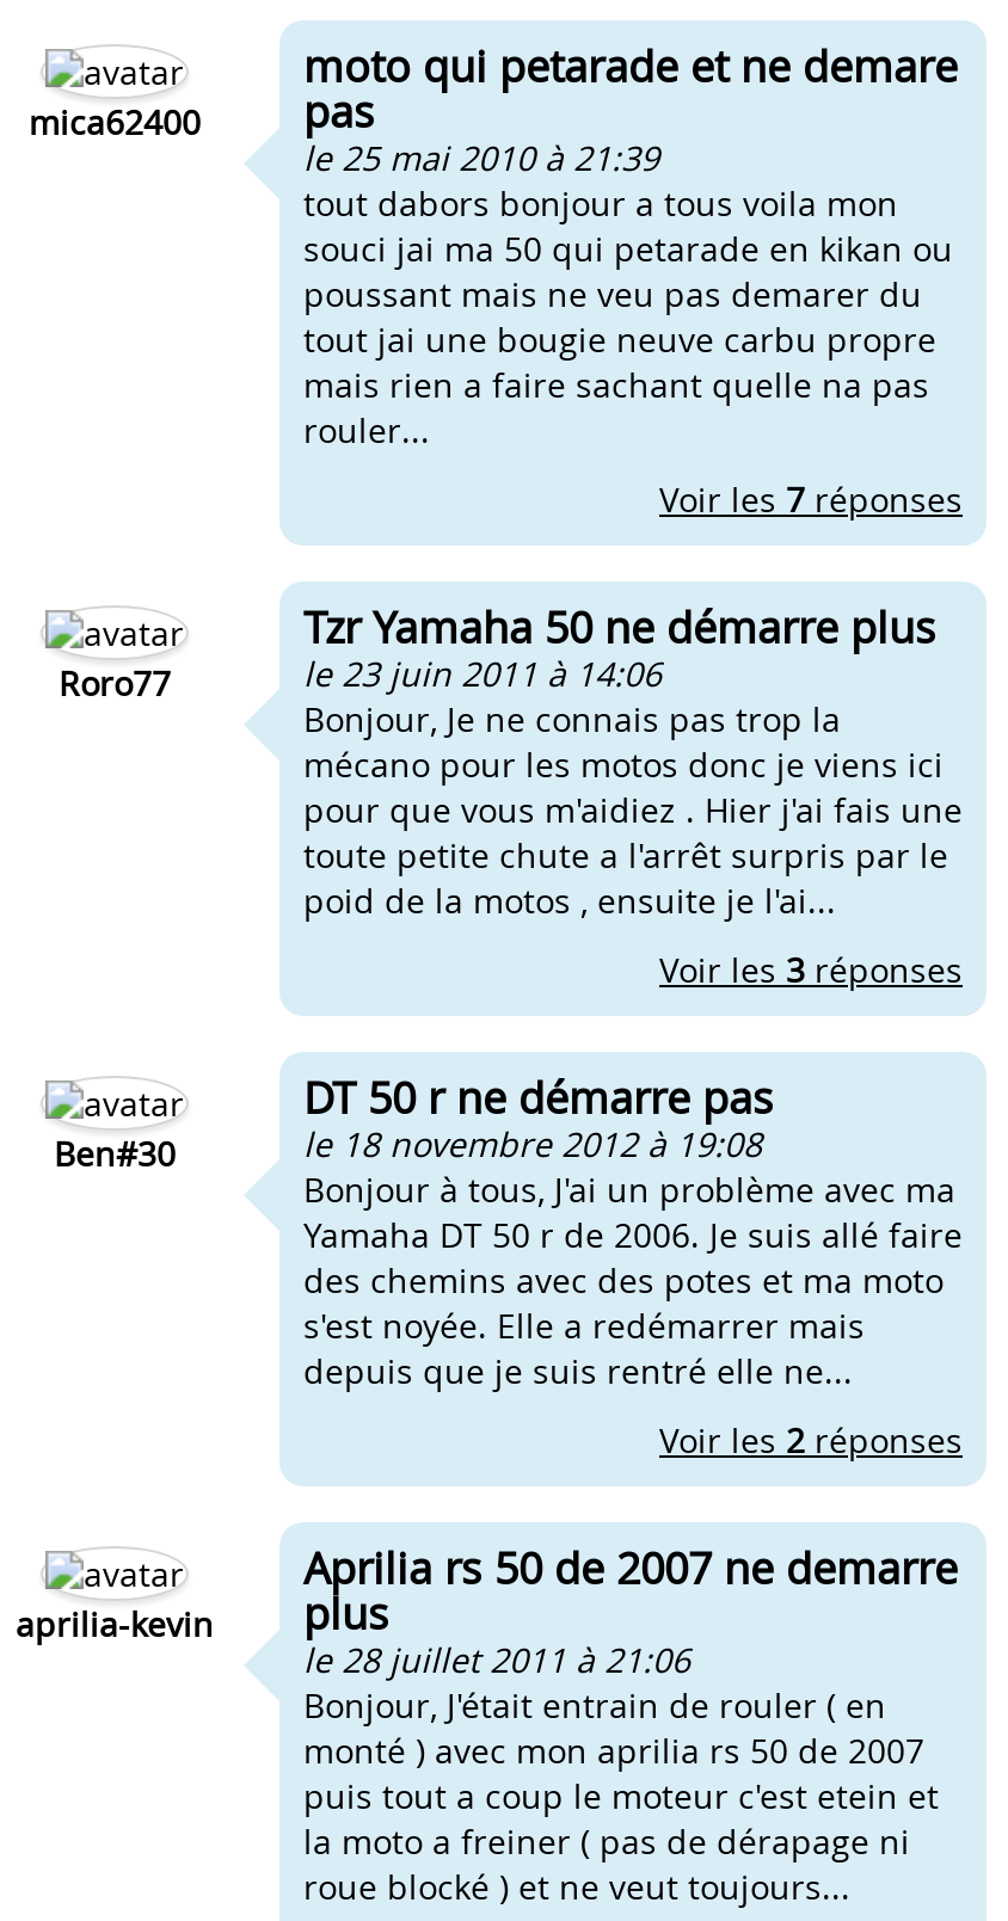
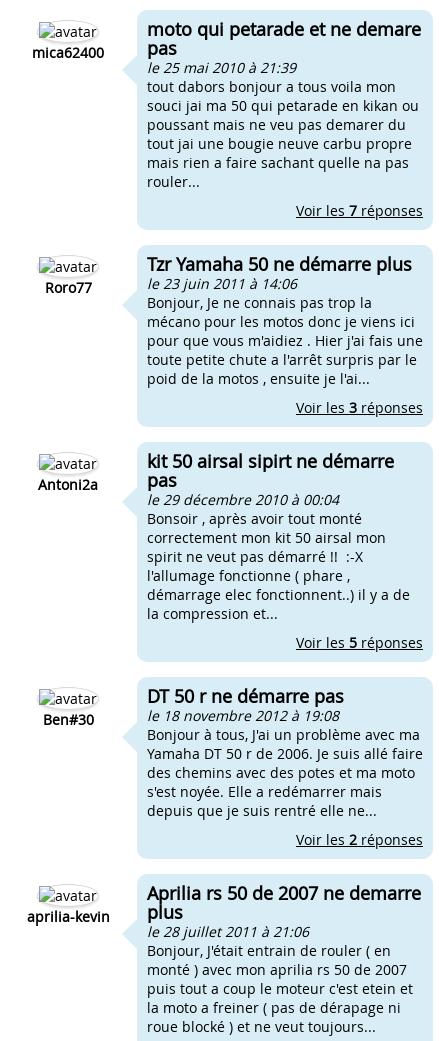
+ Antoni2a

+ kit 50 airsal sipirt ne démarre
+ pas
+ le 29 décembre 2010 à 00:04
+ Bonsoir , après avoir tout monté
+ correctement mon kit 50 airsal mon
+ spirit ne veut pas démarré !! :-X
+ l'allumage fonctionne ( phare ,
+ démarrage elec fonctionnent..) il y a de
+ la compression et...
+ Voir les 5 réponses
